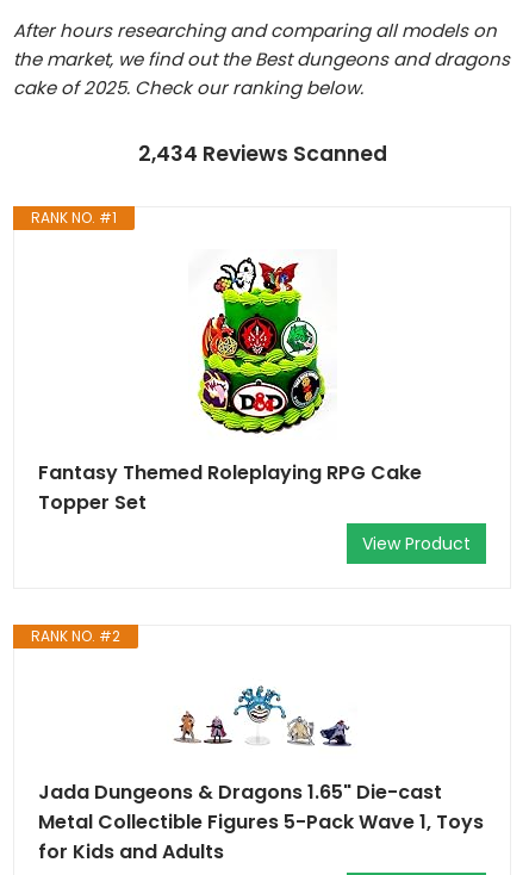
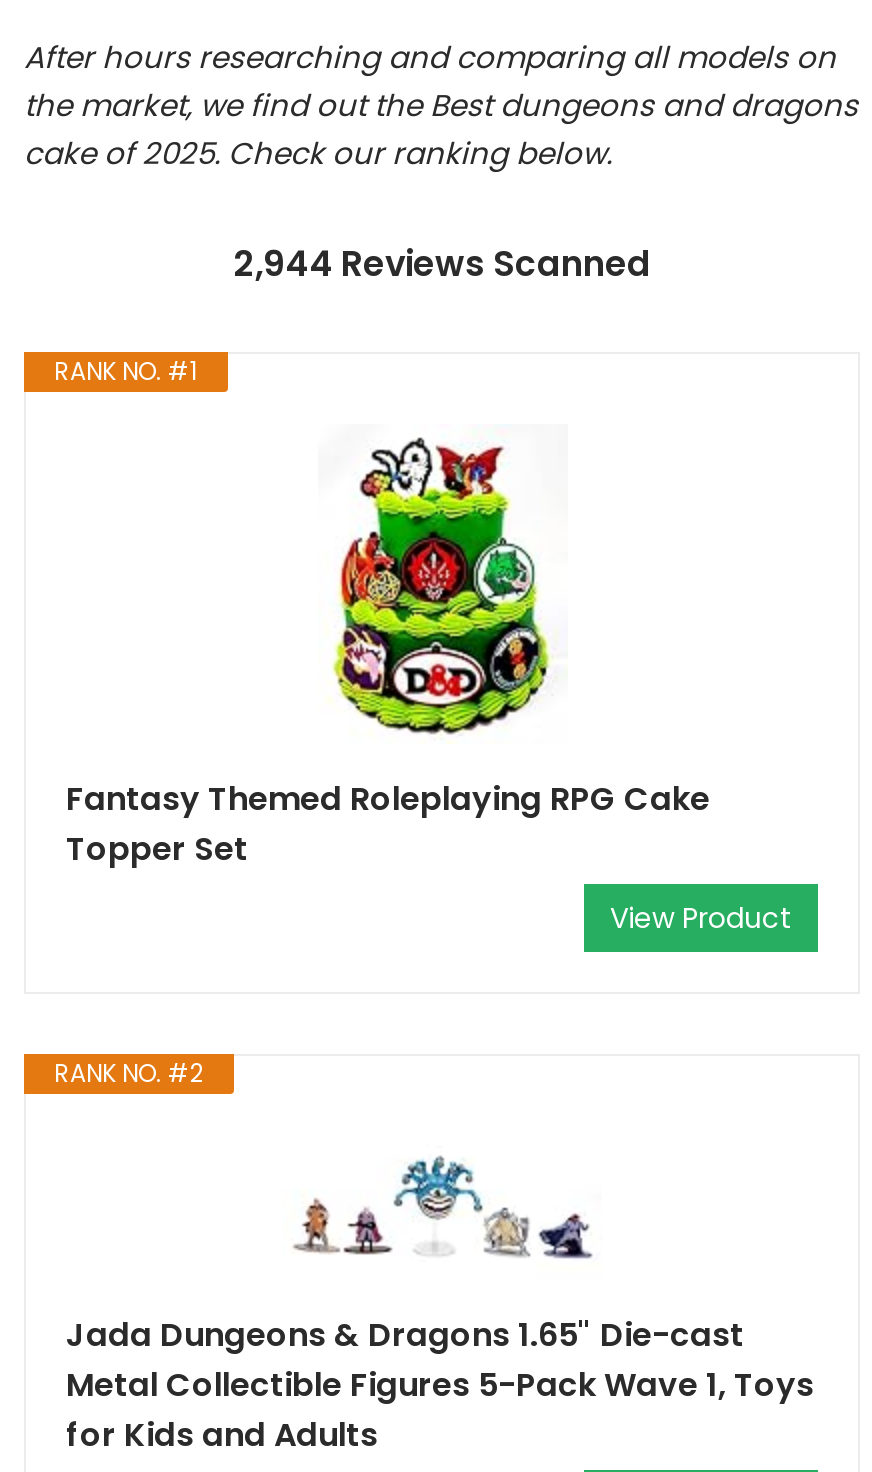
- 2,434 Reviews Scanned
+ 2,944 Reviews Scanned
